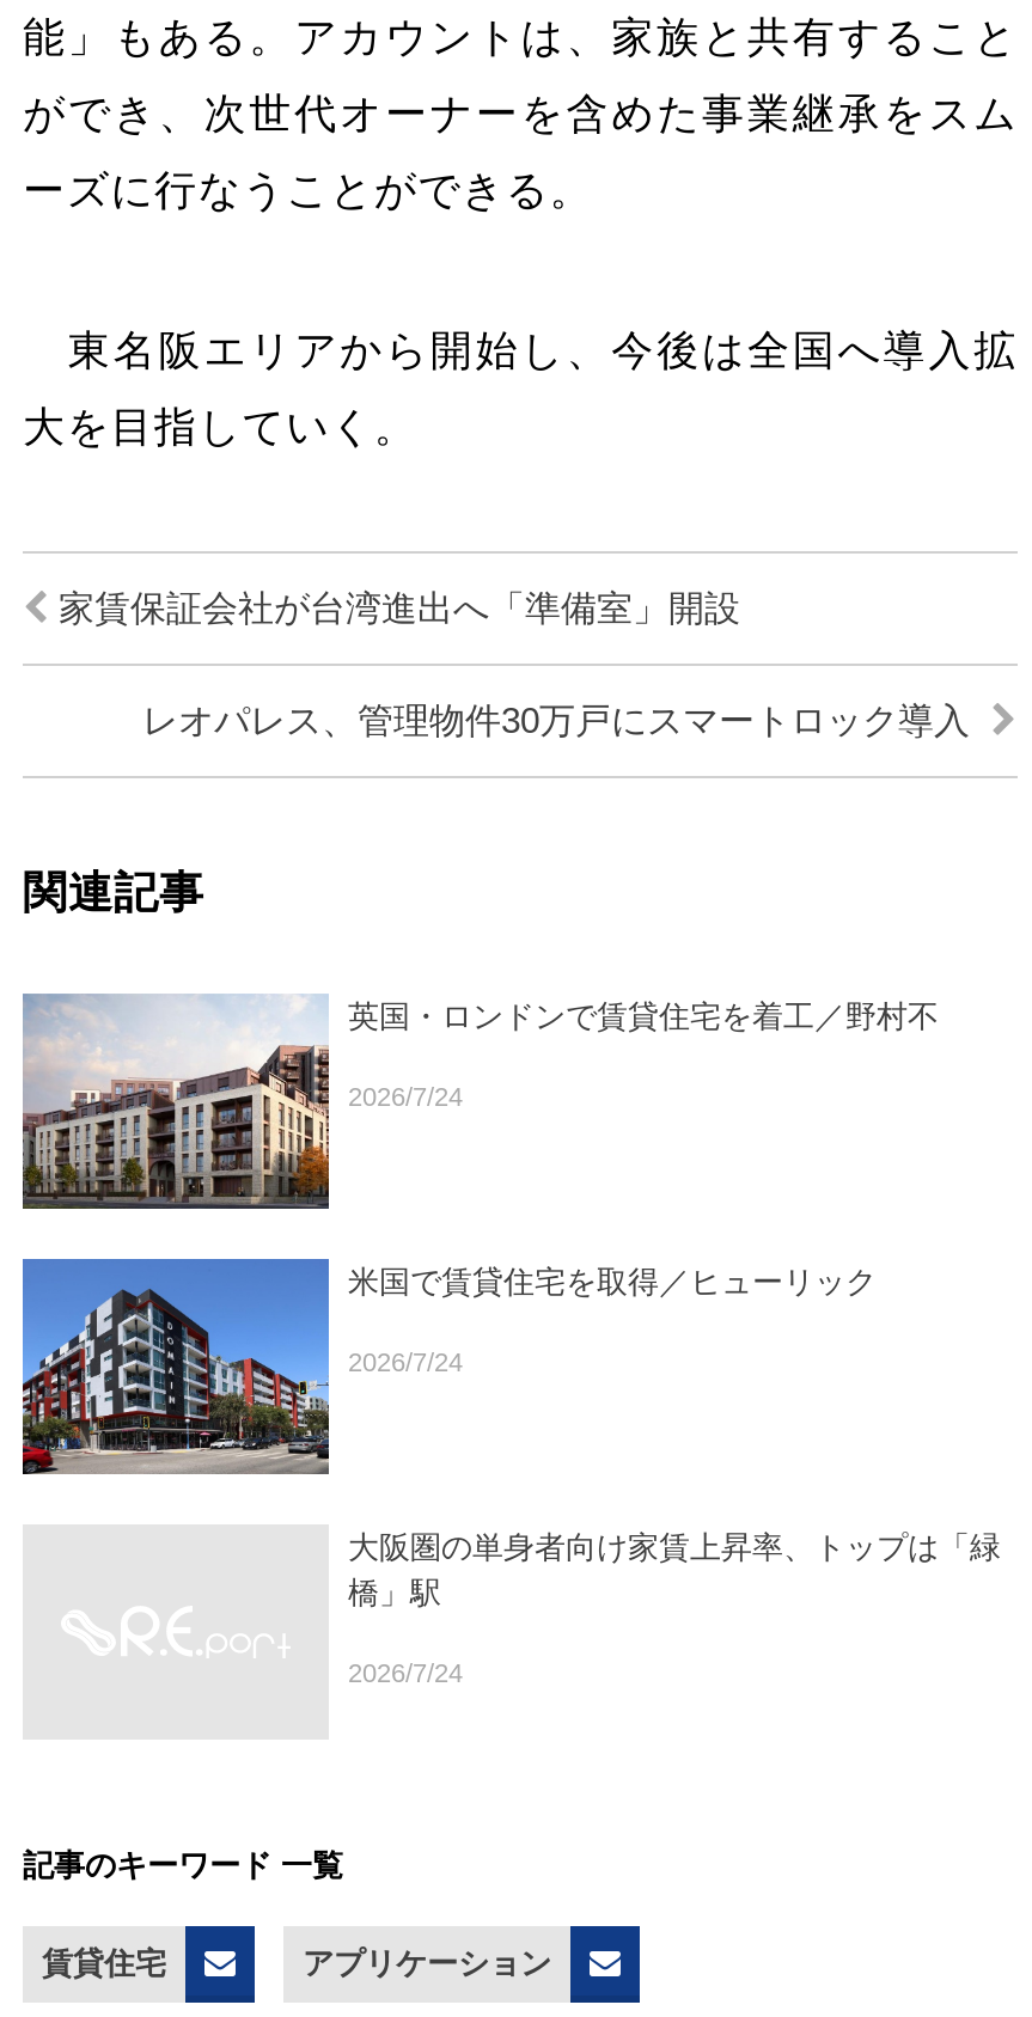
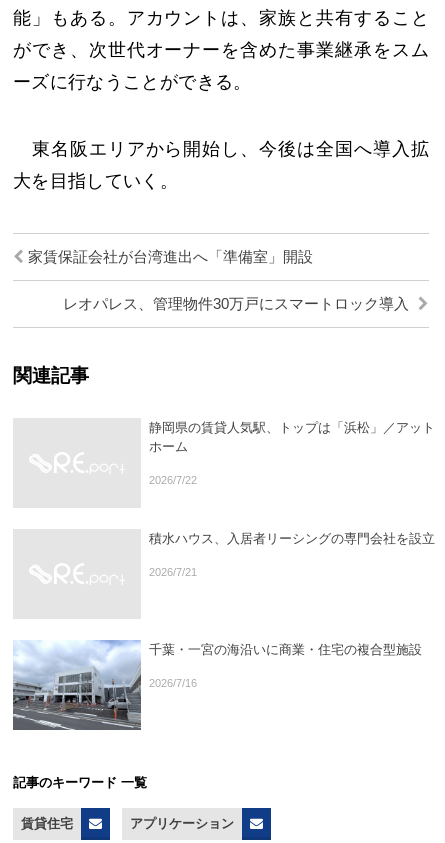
+ [image]

- [image]

- 英国・ロンドンで賃貸住宅を着工／野村不
+ 静岡県の賃貸人気駅、トップは「浜松」／アット
+ ホーム

- 2026/7/24
+ 2026/7/22

- [image]

- 米国で賃貸住宅を取得／ヒューリック
+ 積水ハウス、入居者リーシングの専門会社を設立

- 2026/7/24
+ 2026/7/21

- 大阪圏の単身者向け家賃上昇率、トップは「緑
- 橋」駅
+ 千葉・一宮の海沿いに商業・住宅の複合型施設

- 2026/7/24
+ 2026/7/16
